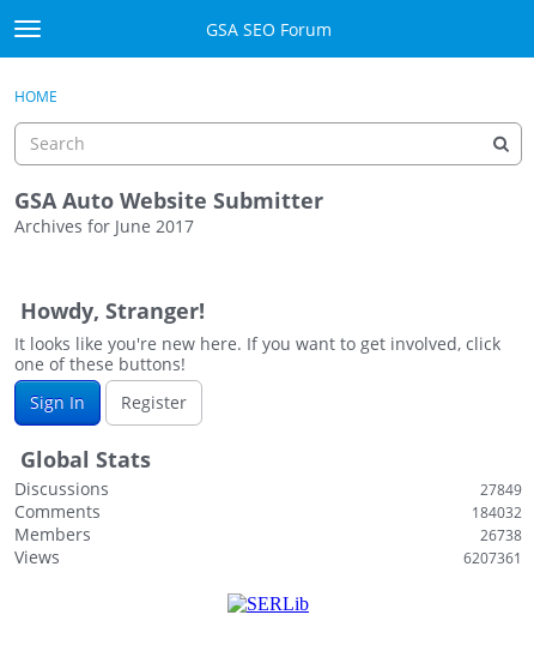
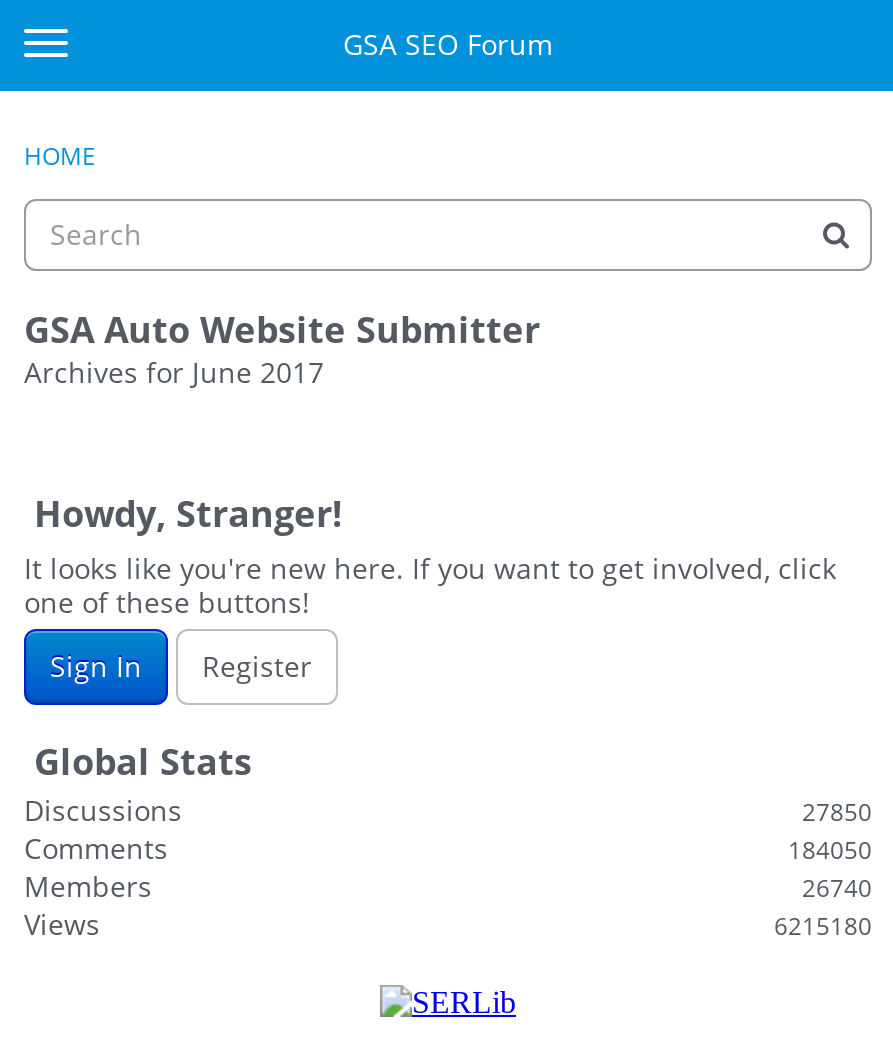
- 27849
+ 27850

- 184032
+ 184050

- 26738
+ 26740

- 6207361
+ 6215180
